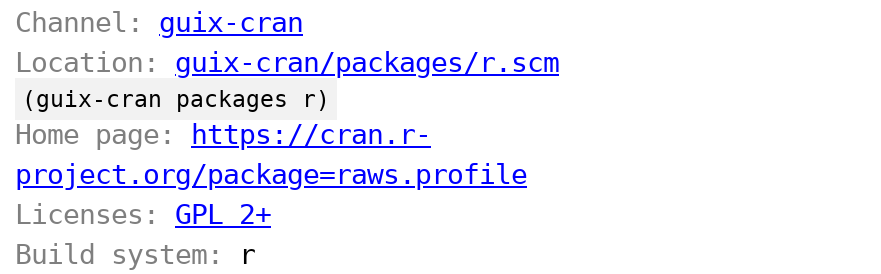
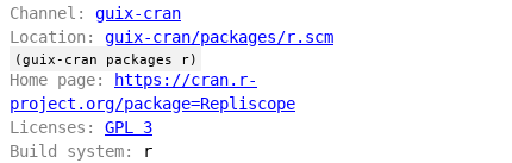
- project.org/package=raws.profile
- Licenses: GPL 2+
+ project.org/package=Repliscope
+ Licenses: GPL 3
